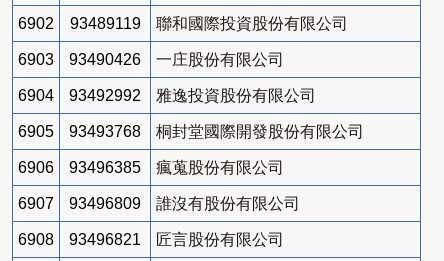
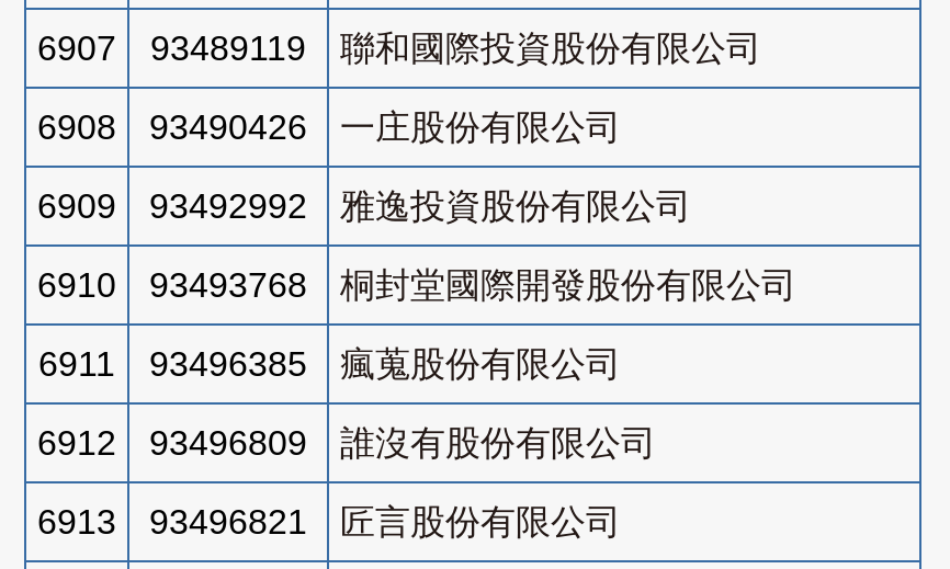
- 6902 93489119 聯和國際投資股份有限公司
+ 6907 93489119 聯和國際投資股份有限公司

- 6903 93490426 一庄股份有限公司
+ 6908 93490426 一庄股份有限公司

- 6904 93492992 雅逸投資股份有限公司
+ 6909 93492992 雅逸投資股份有限公司

- 6905 93493768 桐封堂國際開發股份有限公司
+ 6910 93493768 桐封堂國際開發股份有限公司

- 6906 93496385 瘋蒐股份有限公司
+ 6911 93496385 瘋蒐股份有限公司

- 6907 93496809 誰沒有股份有限公司
+ 6912 93496809 誰沒有股份有限公司

- 6908 93496821 匠言股份有限公司
+ 6913 93496821 匠言股份有限公司
